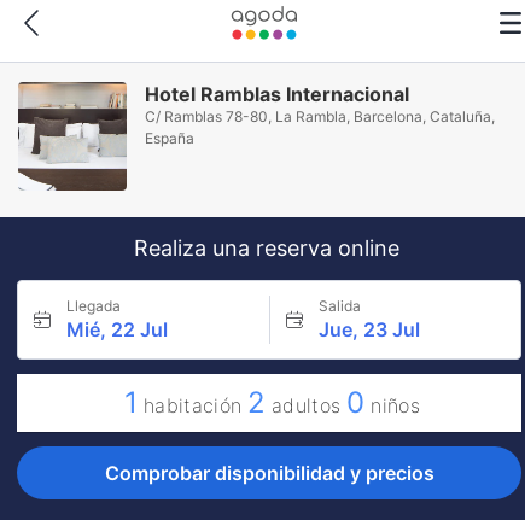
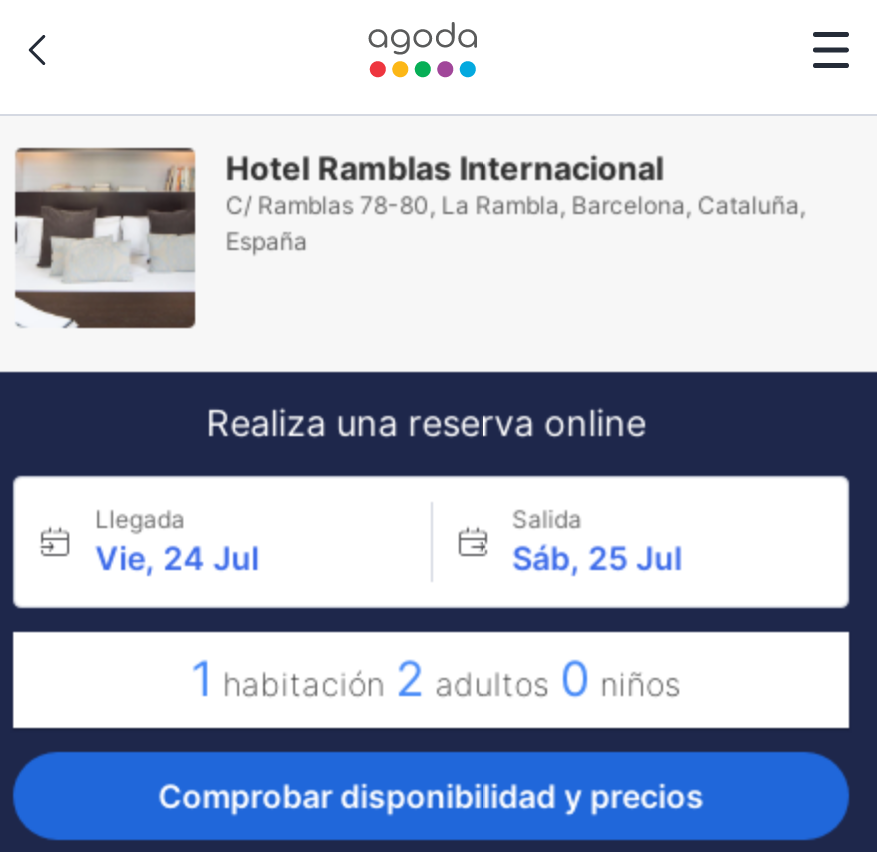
- Mié, 22 Jul
+ Vie, 24 Jul

- Jue, 23 Jul
+ Sáb, 25 Jul
